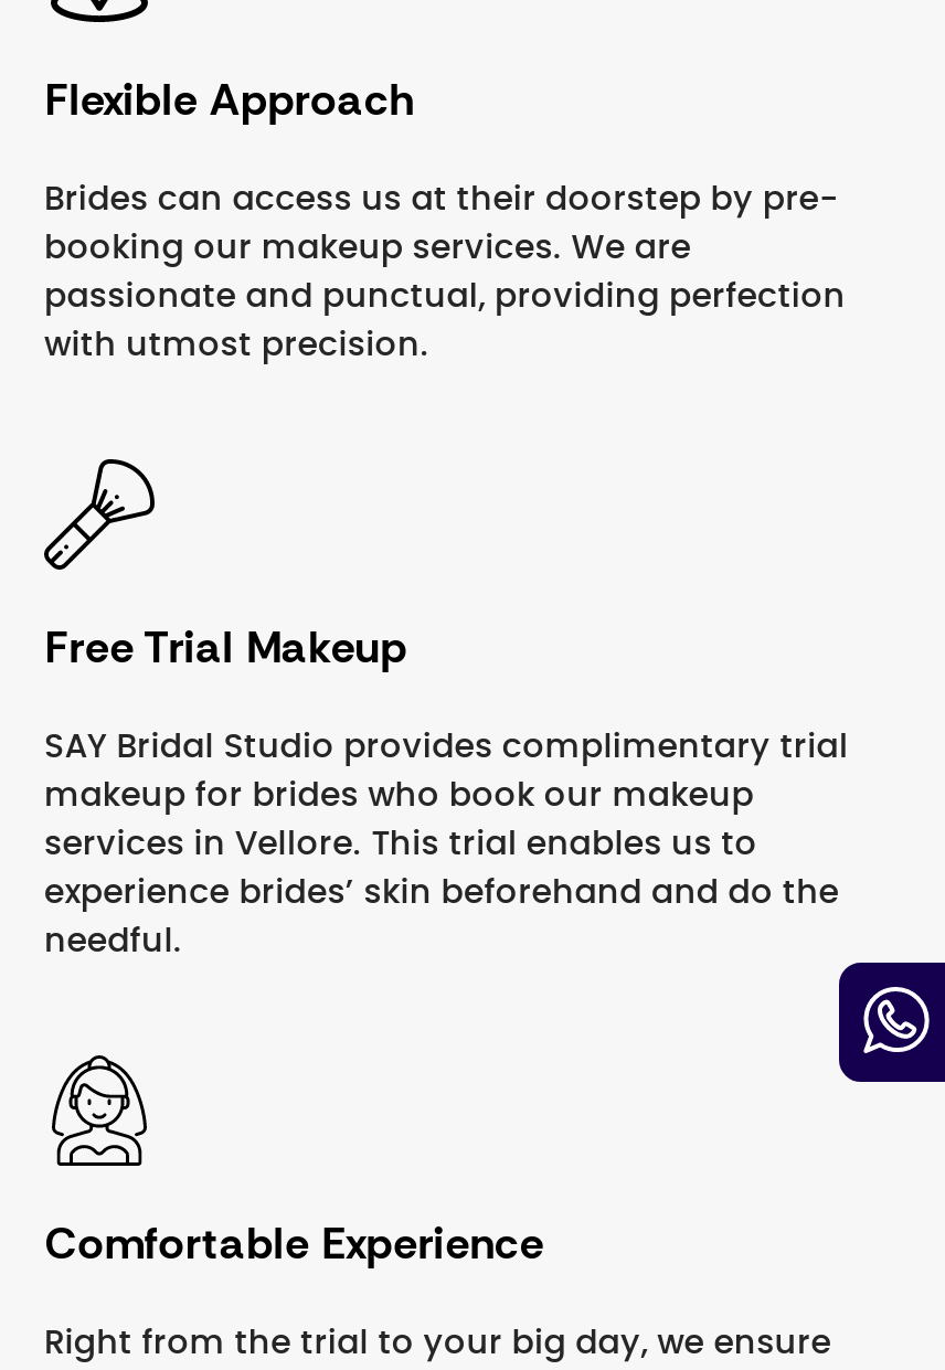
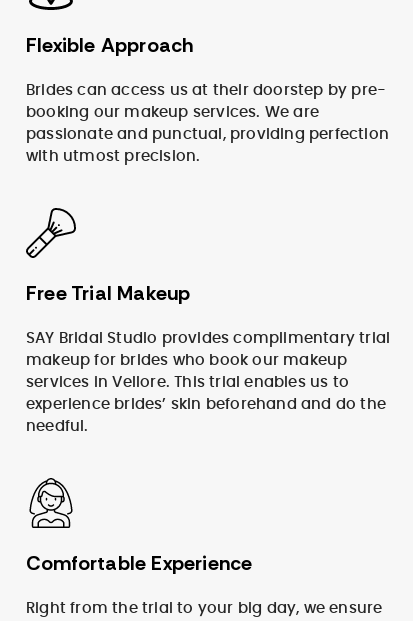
- [image]
